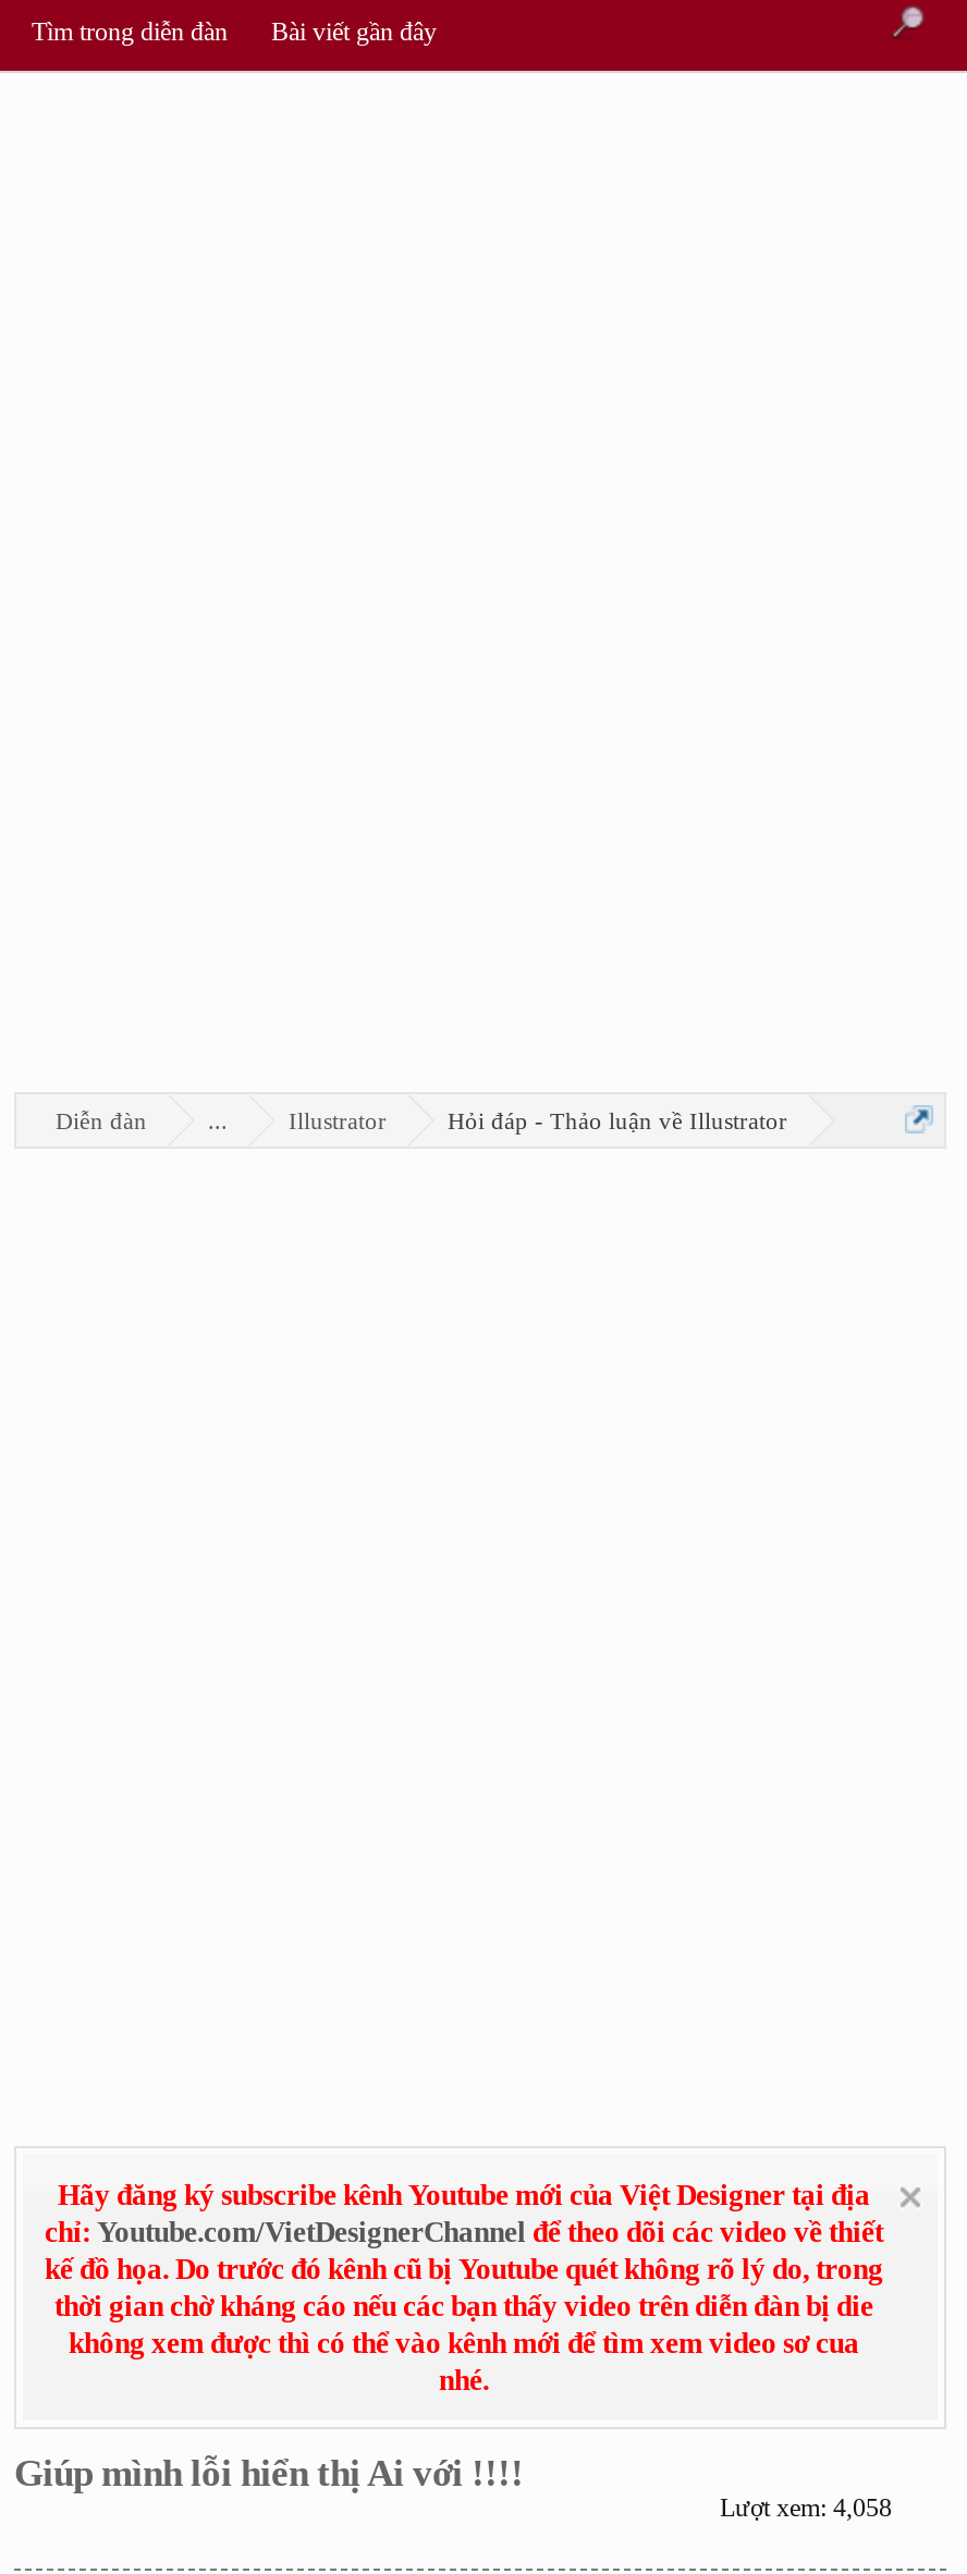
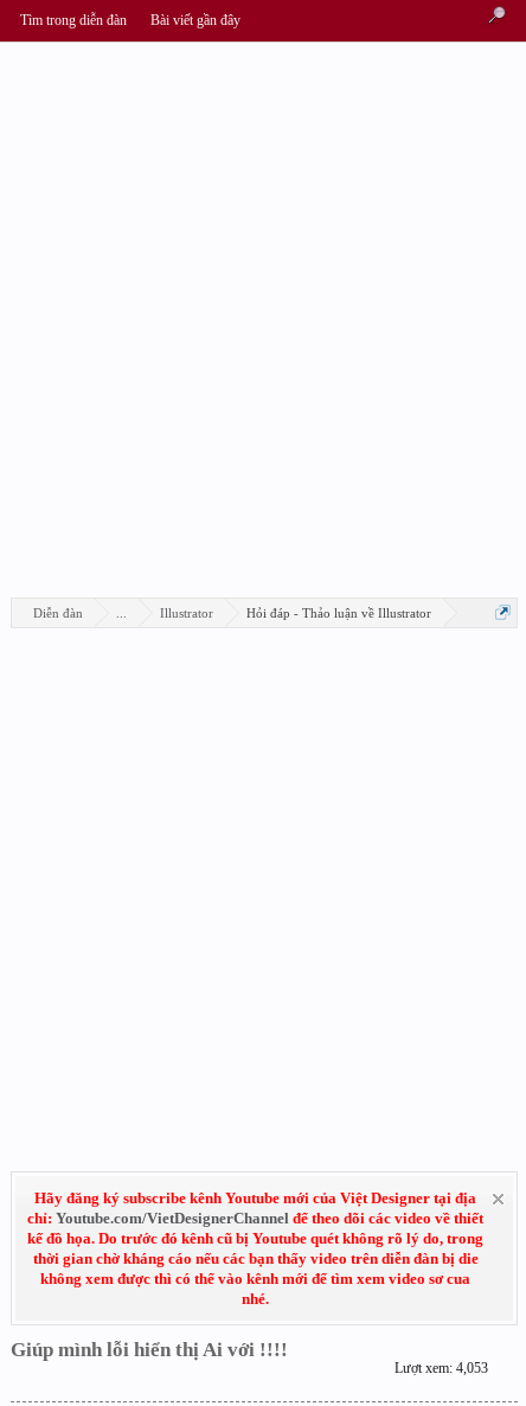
- Lượt xem: 4,058
+ Lượt xem: 4,053
